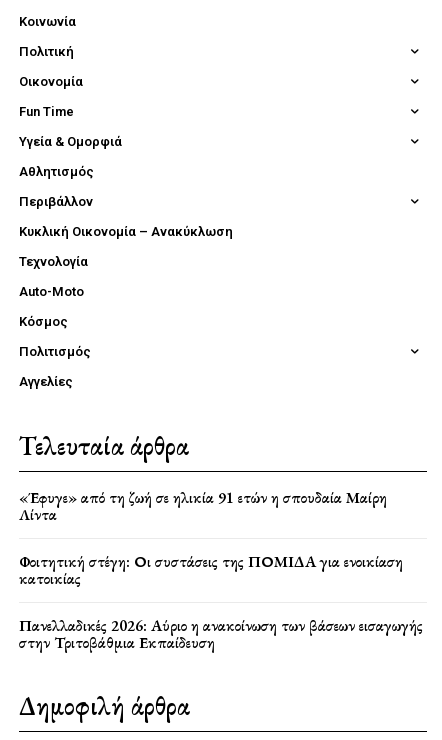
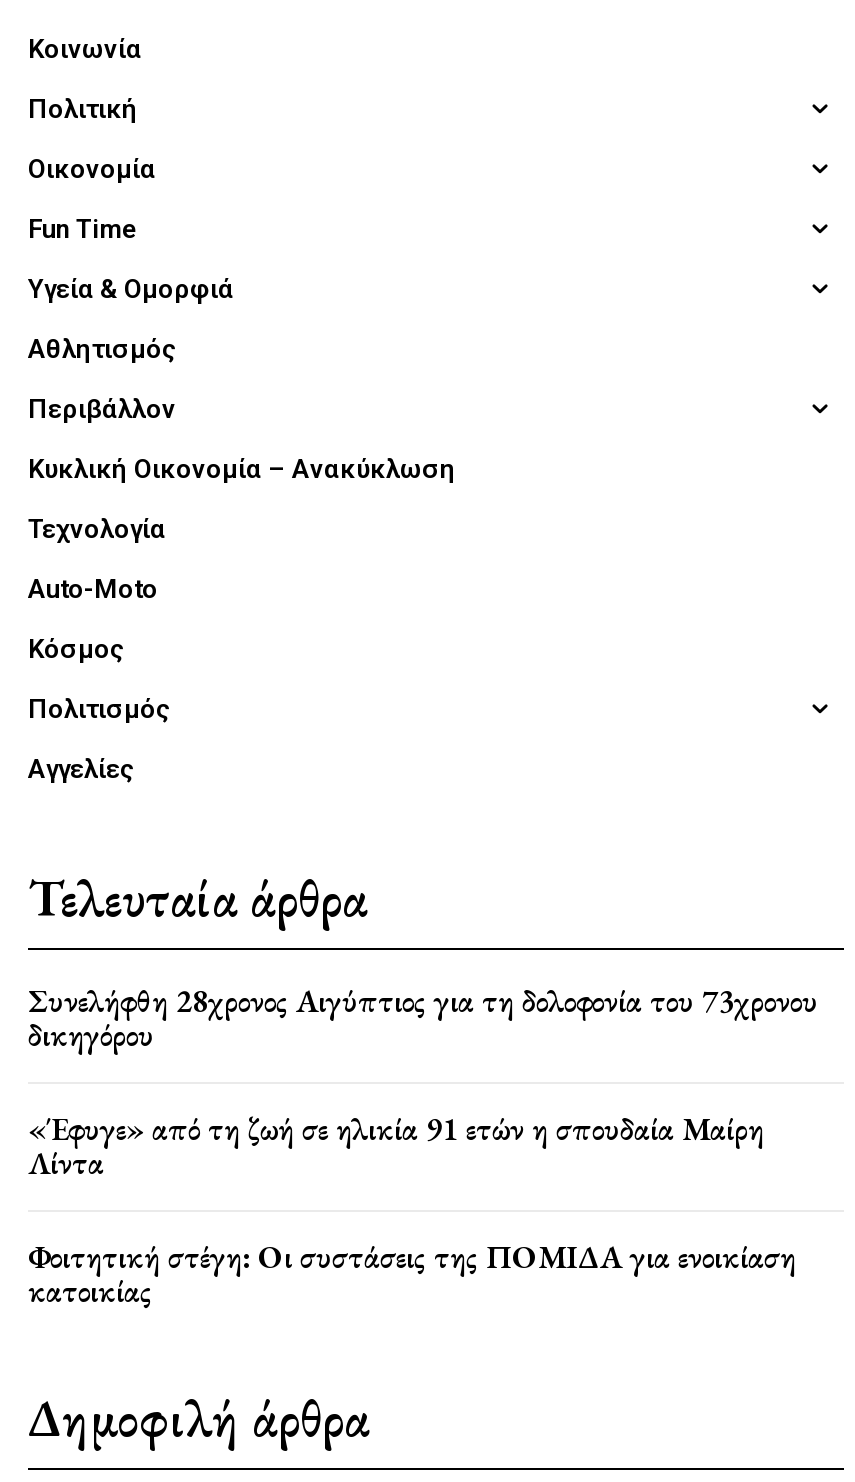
+ Συνελήφθη 28χρονος Αιγύπτιος για τη δολοφονία του 73χρονου
+ δικηγόρου

moved down: «Έφυγε» από τη ζωή σε ηλικία 91 ετών η σπουδαία Μαίρη | Λίντα | Φοιτητική στέγη: Οι συστάσεις της ΠΟΜΙΔΑ για ενοικίαση | κατοικίας

- Πανελλαδικές 2026: Αύριο η ανακοίνωση των βάσεων εισαγωγής
- στην Τριτοβάθμια Εκπαίδευση
